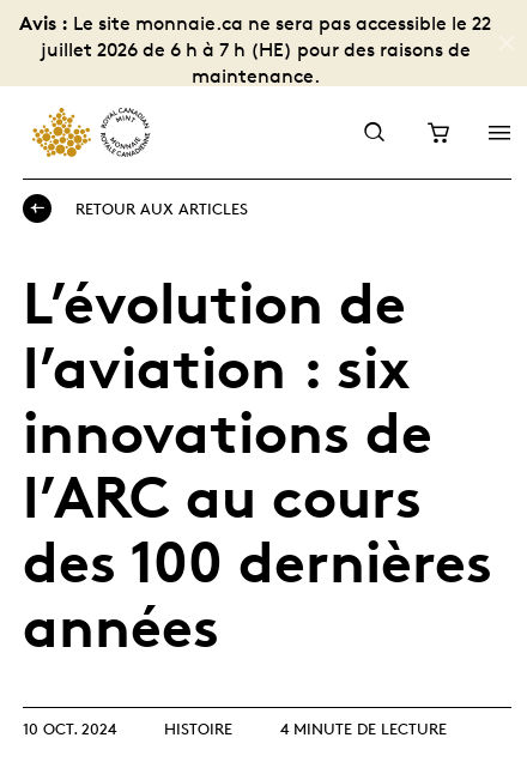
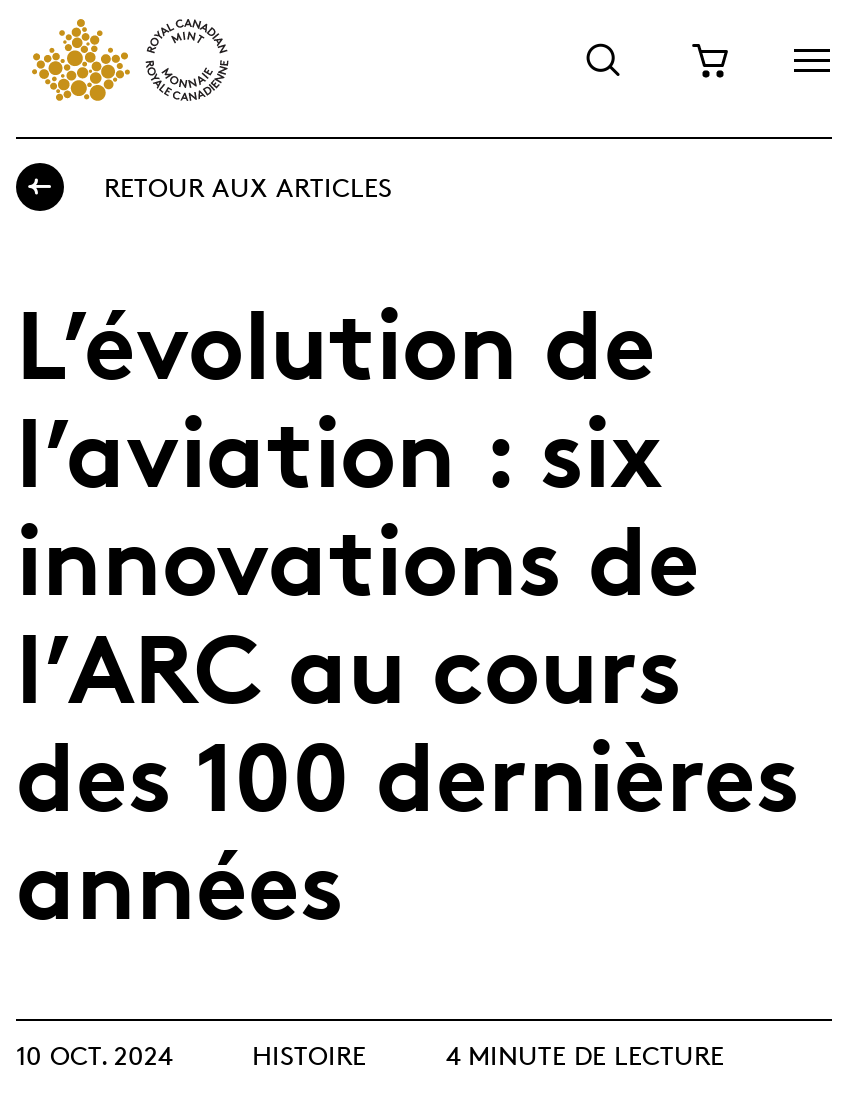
- Avis : Le site monnaie.ca ne sera pas accessible le 22
- juillet 2026 de 6 h à 7 h (HE) pour des raisons de
- maintenance.
